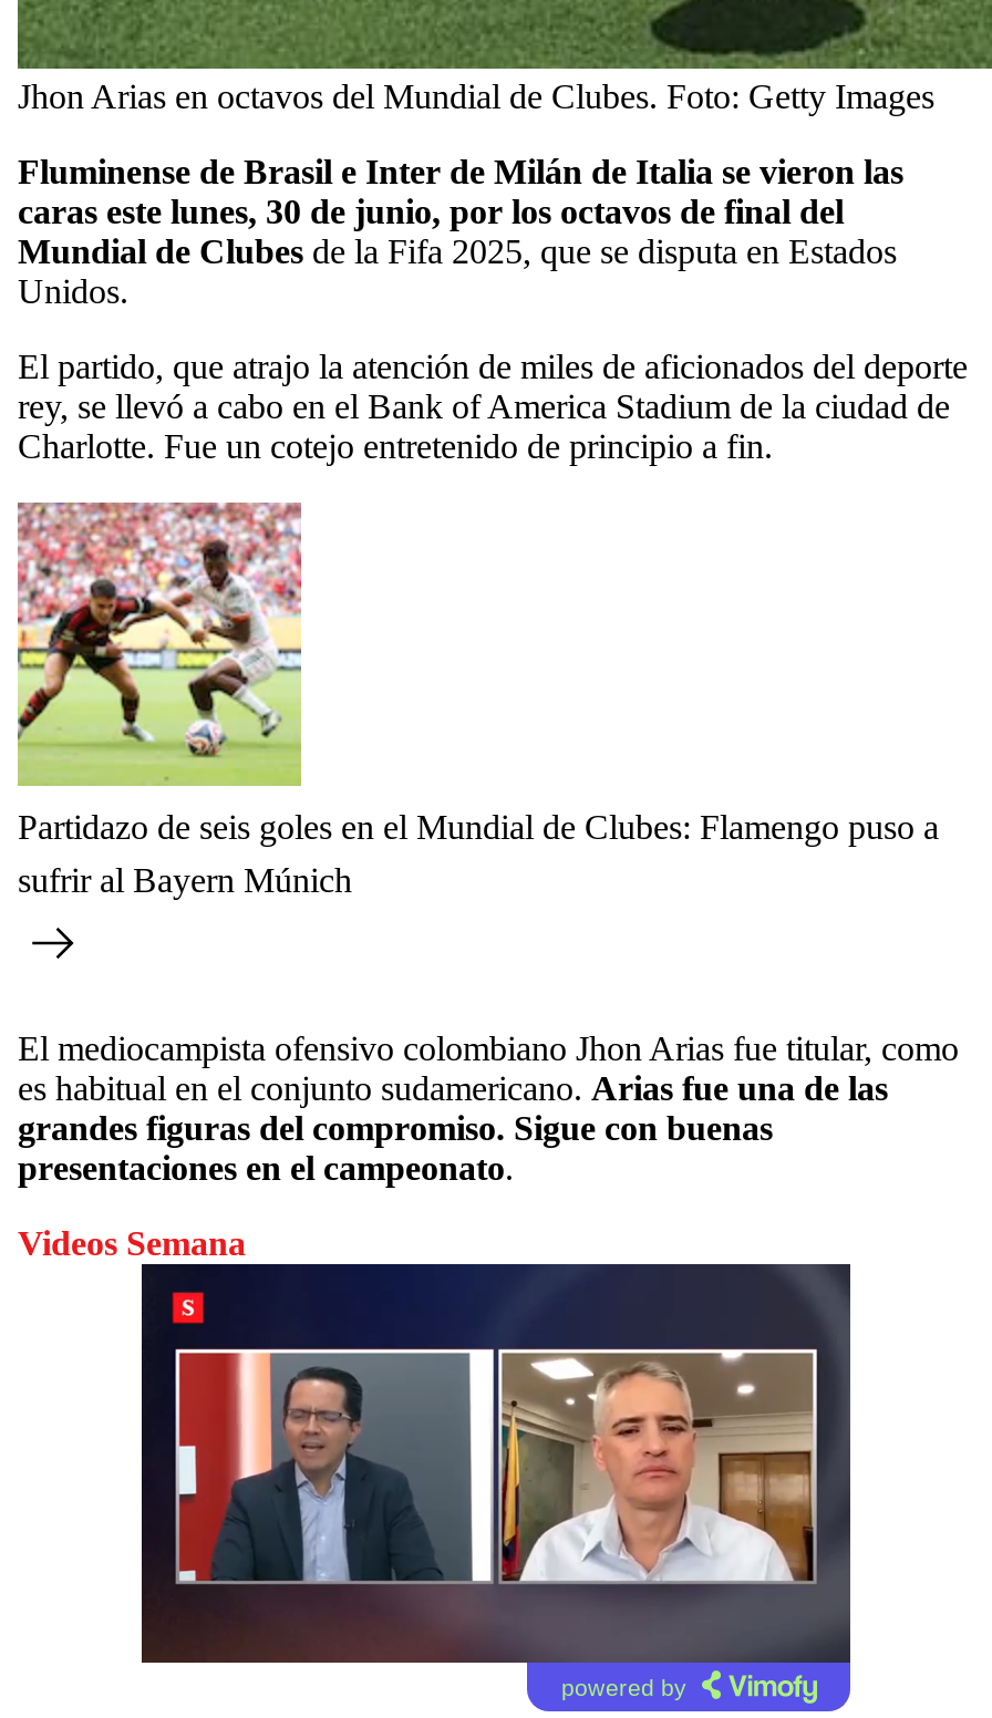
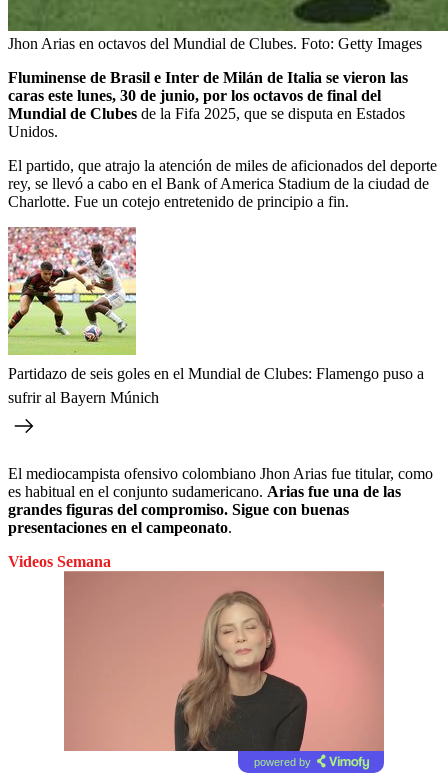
- [image]
+ [image]
